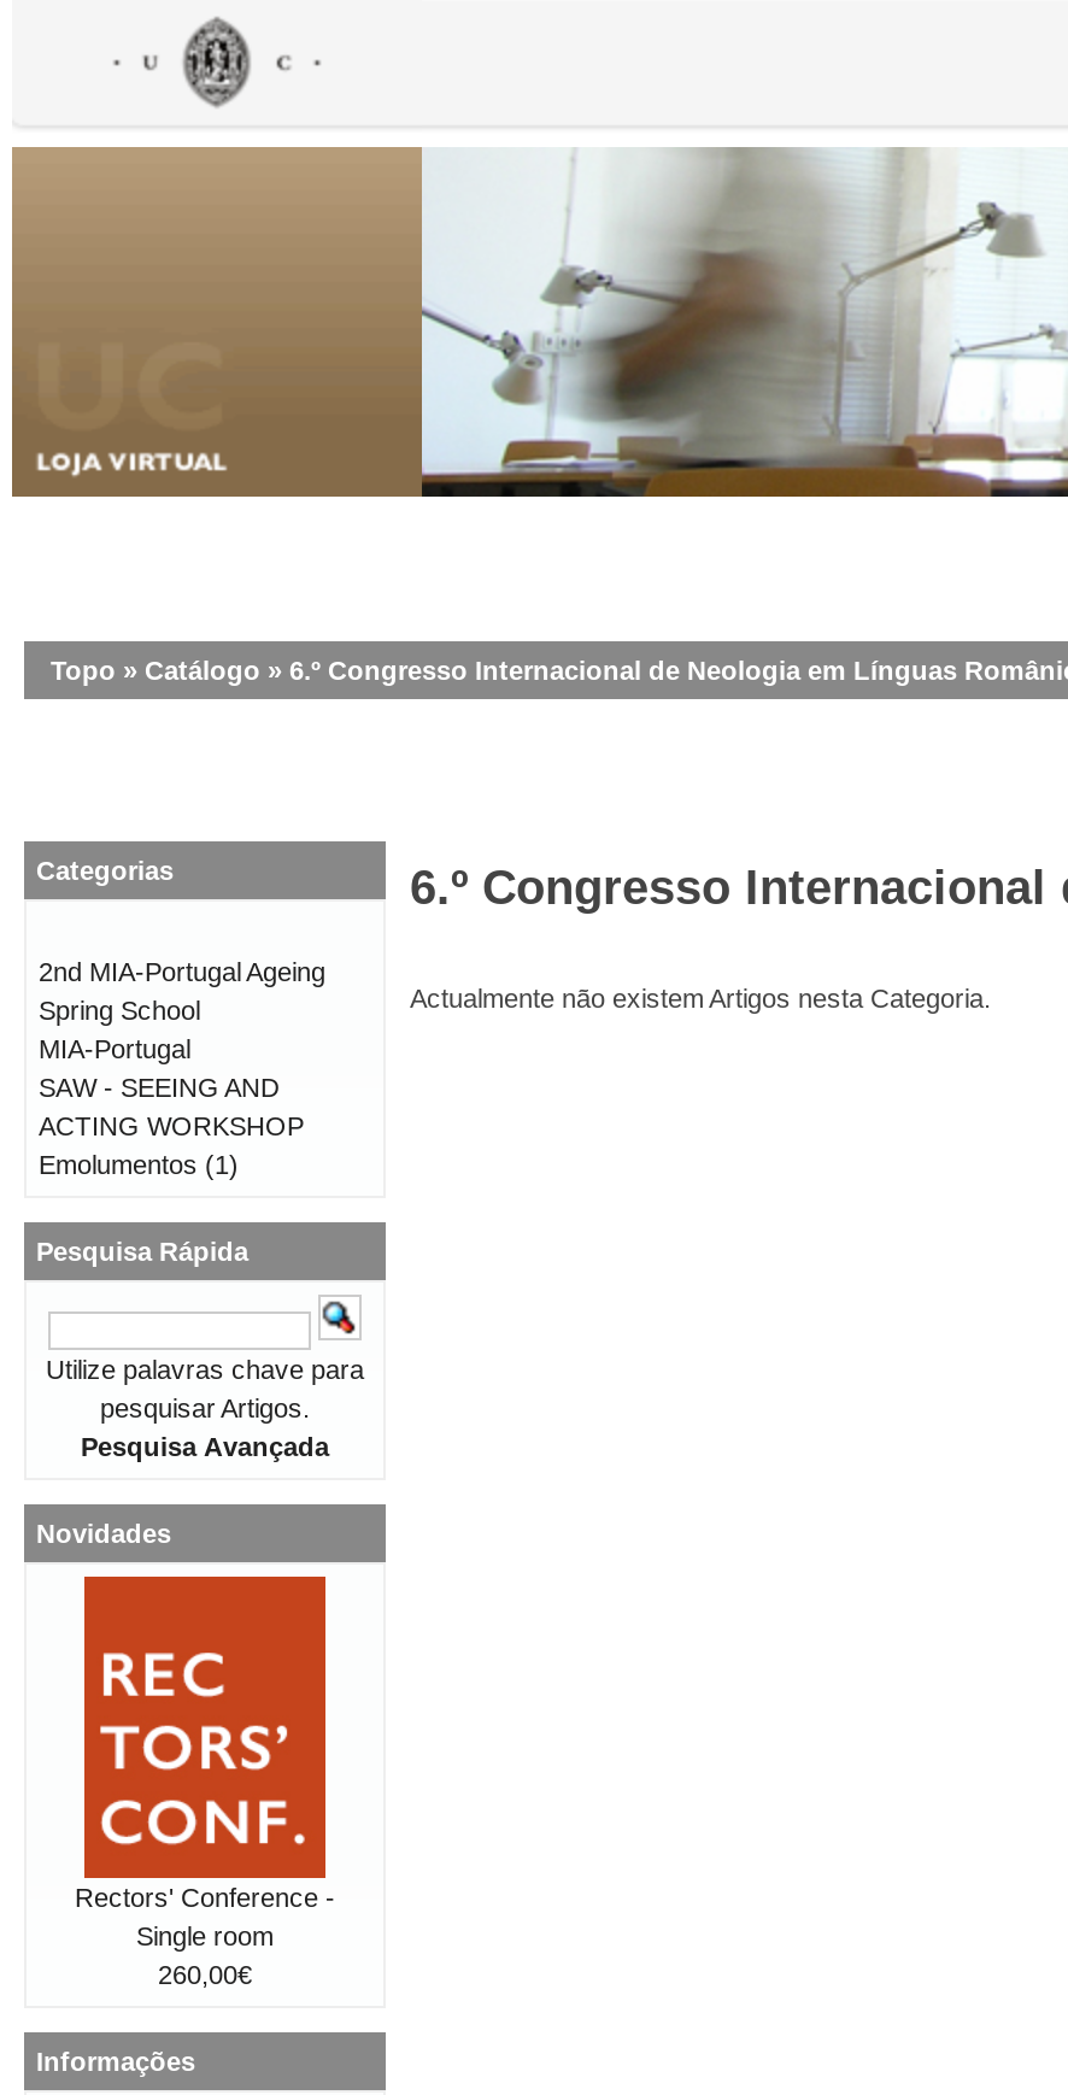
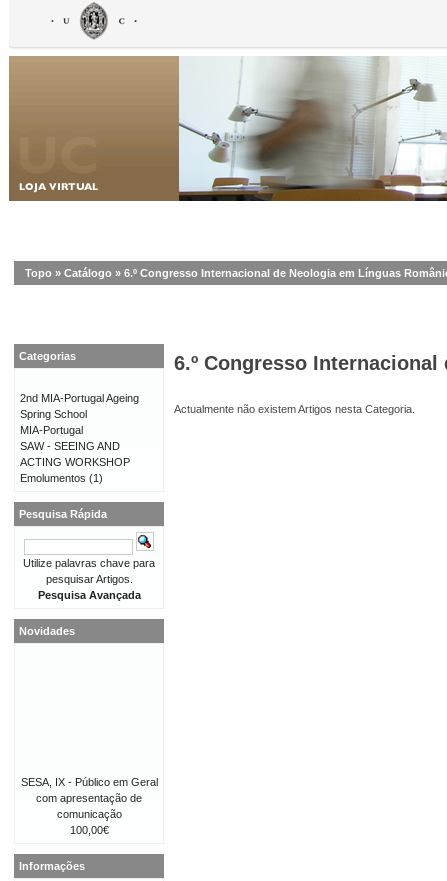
- [image]

- Rectors' Conference -
- Single room
- 260,00€
+ SESA, IX - Público em Geral
+ com apresentação de
+ comunicação
+ 100,00€
